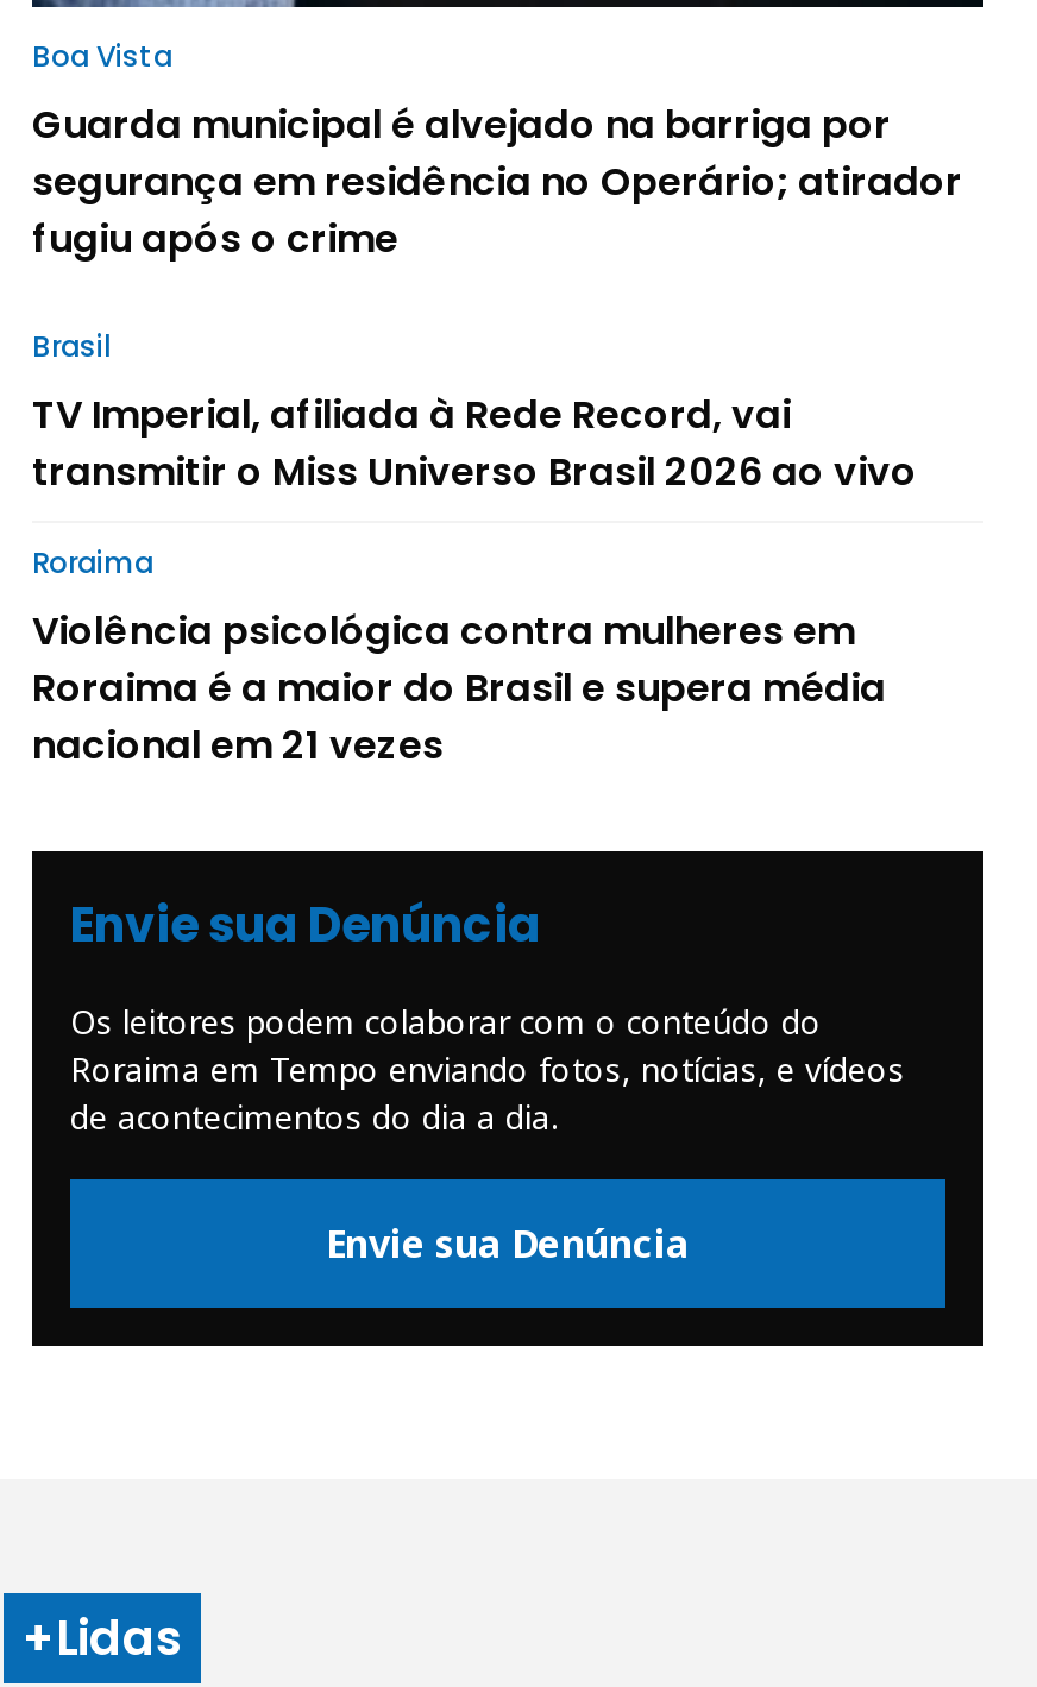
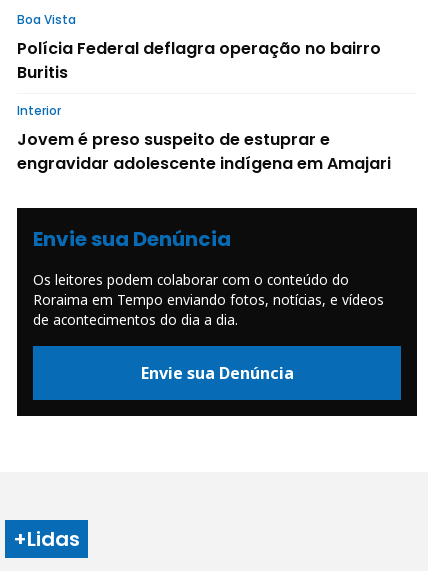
- Guarda municipal é alvejado na barriga por
- segurança em residência no Operário; atirador
- fugiu após o crime
- Brasil
- TV Imperial, afiliada à Rede Record, vai
- transmitir o Miss Universo Brasil 2026 ao vivo
- Roraima
- Violência psicológica contra mulheres em
- Roraima é a maior do Brasil e supera média
- nacional em 21 vezes
+ Polícia Federal deflagra operação no bairro
+ Buritis
+ Interior
+ Jovem é preso suspeito de estuprar e
+ engravidar adolescente indígena em Amajari
